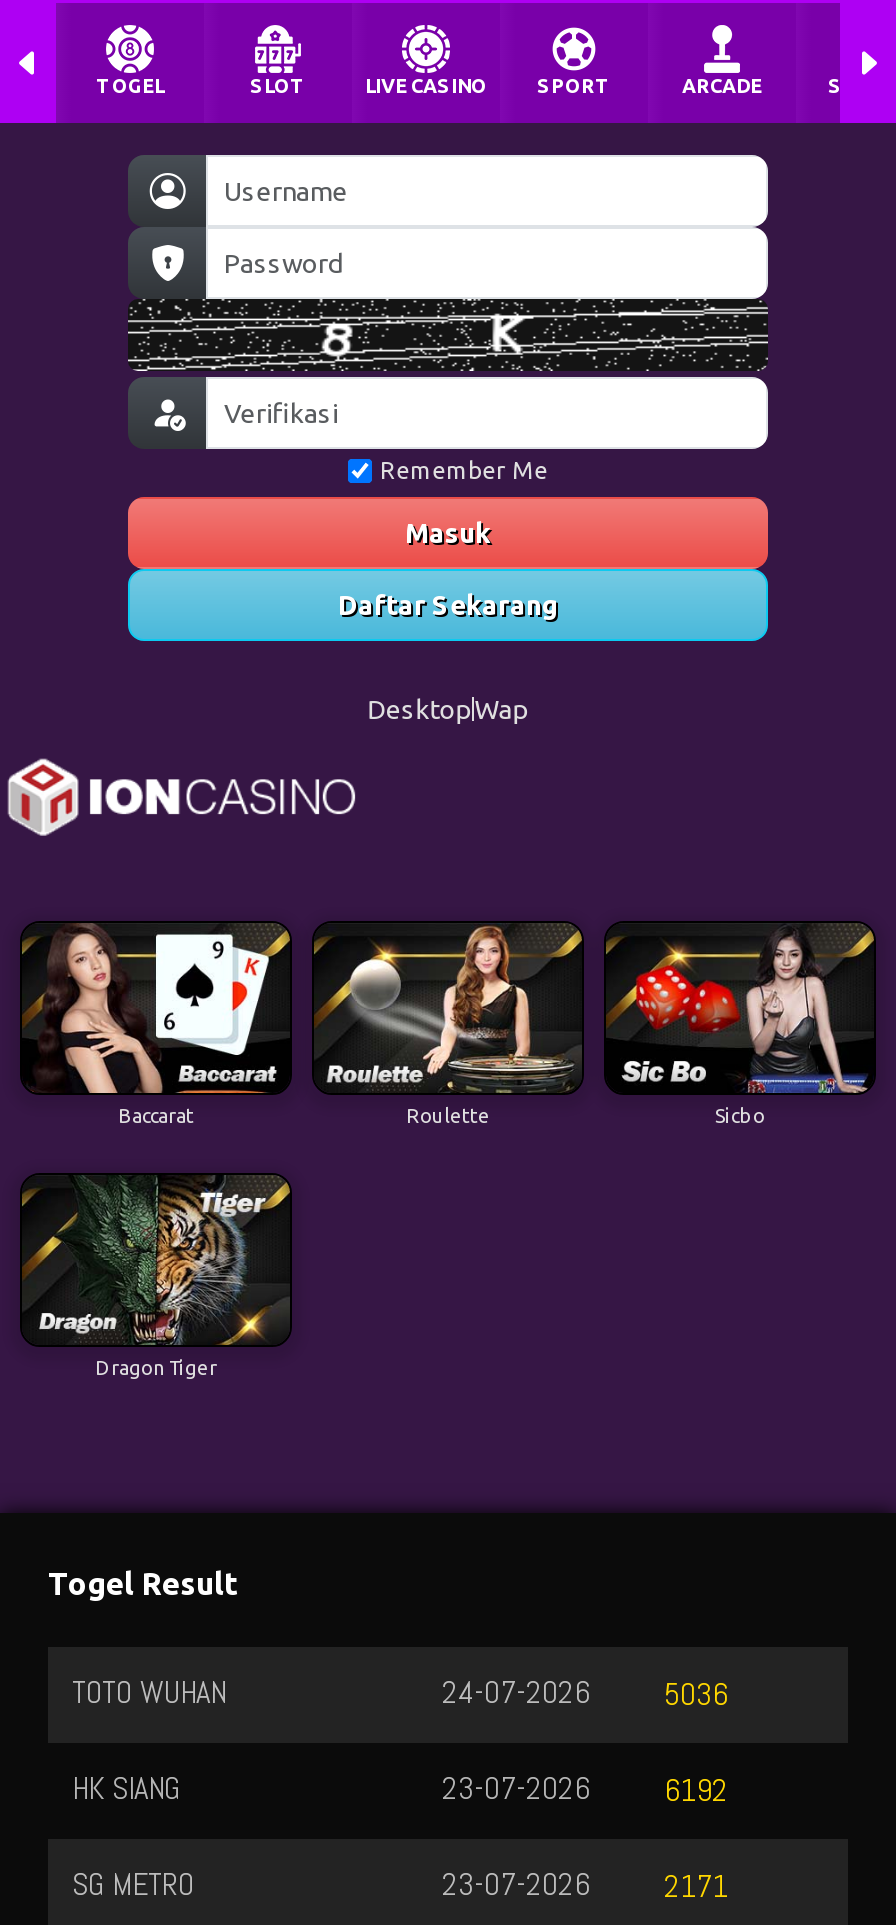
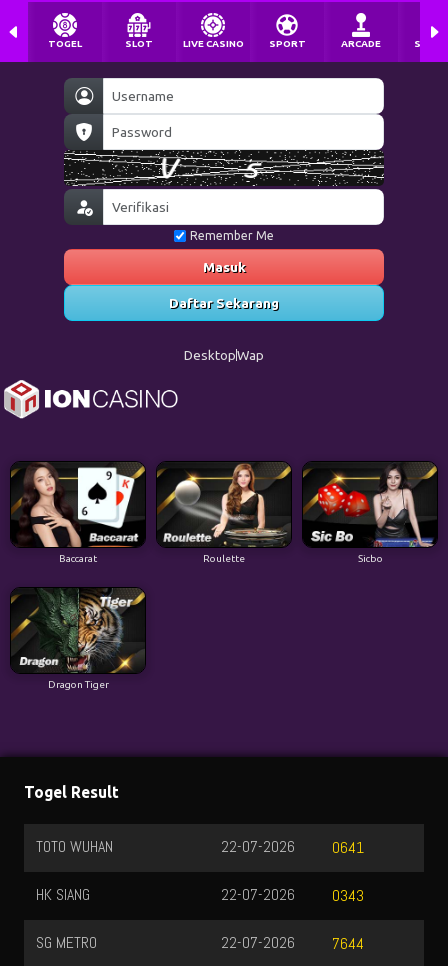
- [image]
+ [image]

- 24-07-2026
+ 22-07-2026

- 5036
+ 0641

- 23-07-2026
+ 22-07-2026

- 6192
+ 0343

- 23-07-2026
+ 22-07-2026

- 2171
+ 7644
